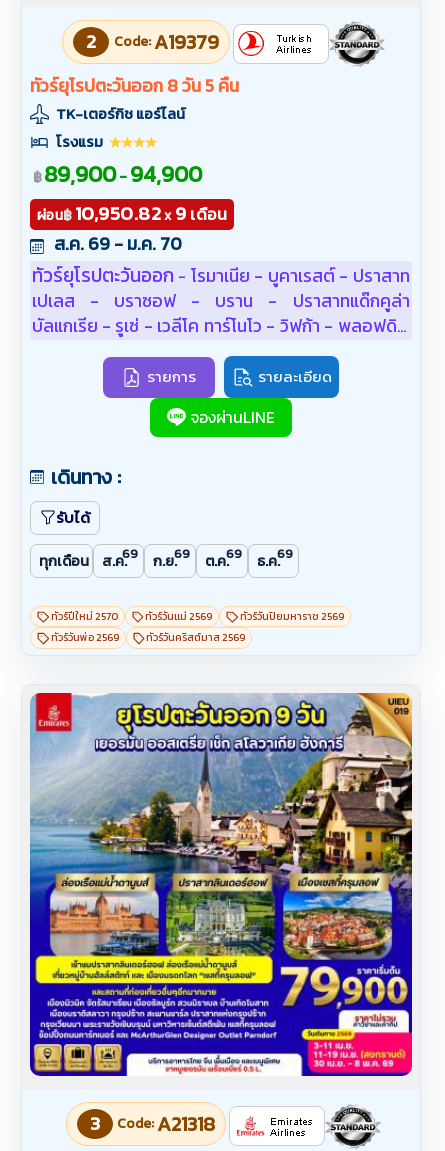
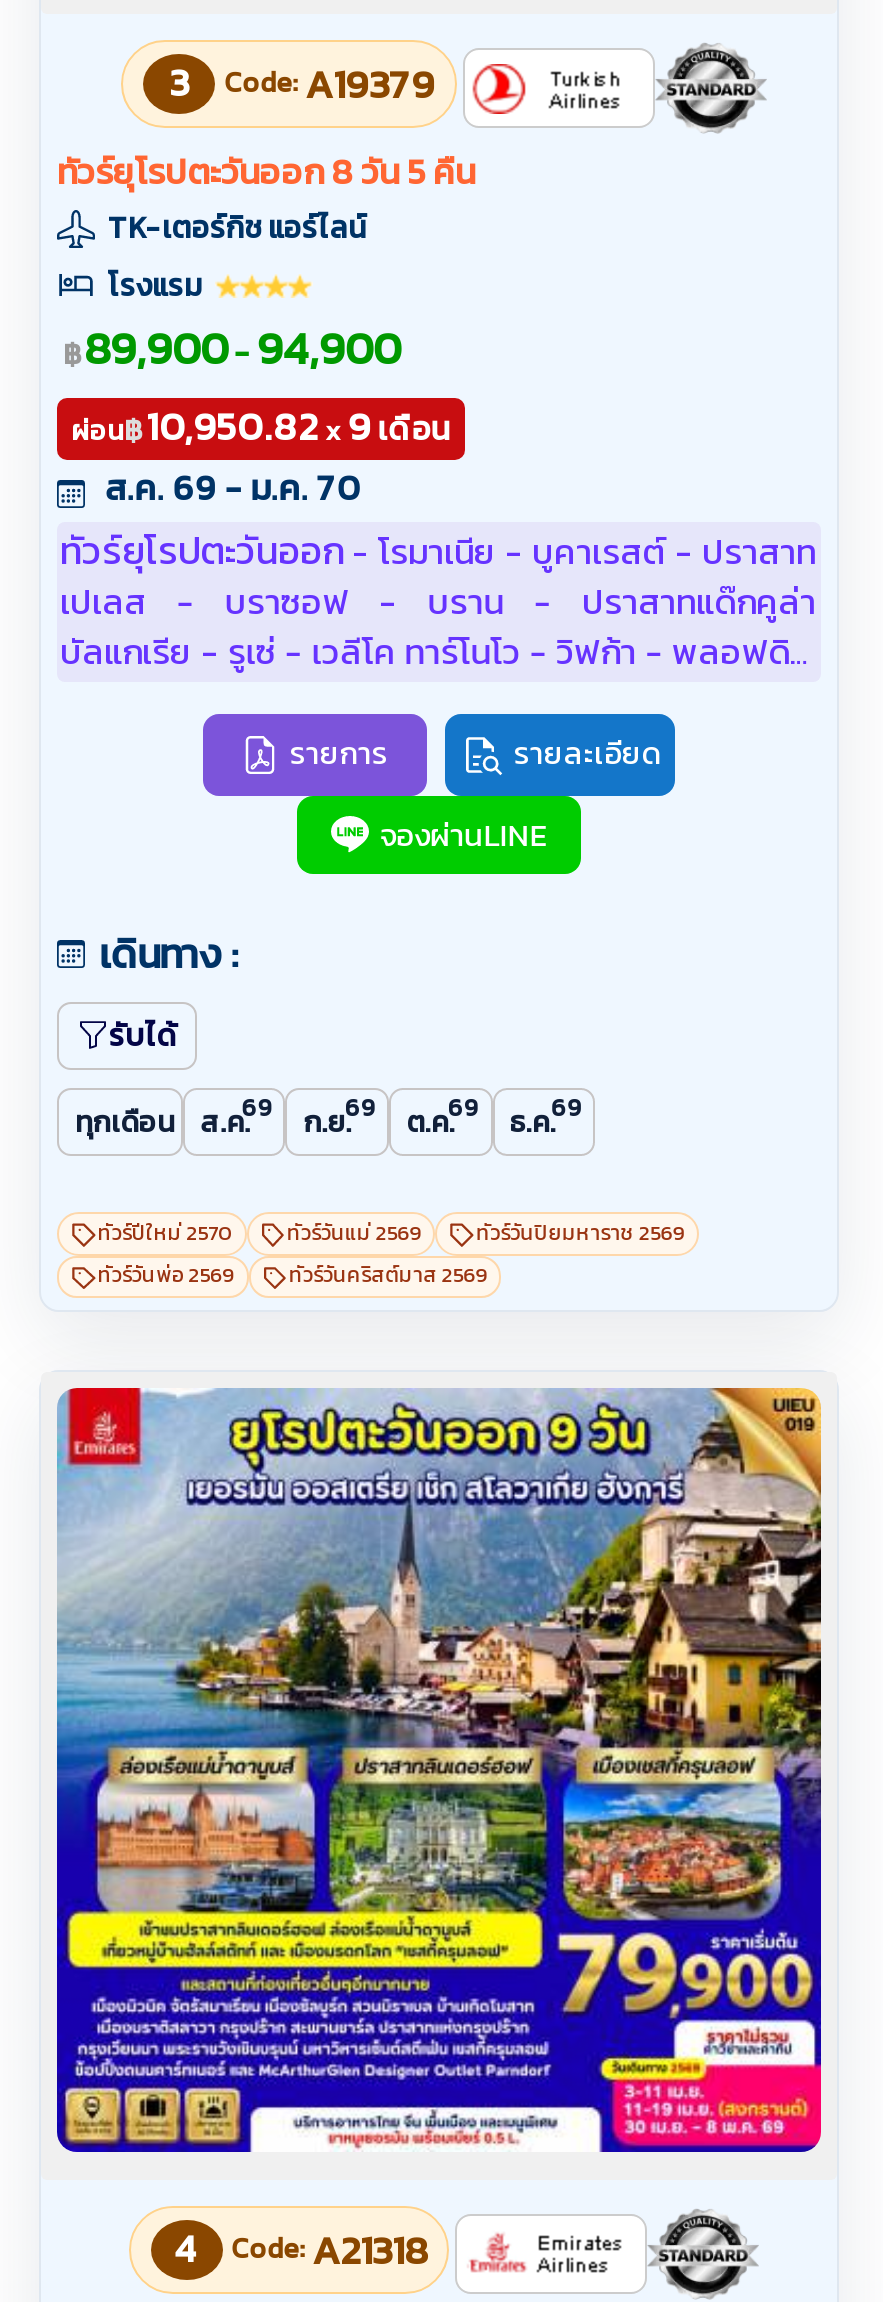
- 2 Code: A19379
+ 3 Code: A19379

- 3 Code: A21318
+ 4 Code: A21318
